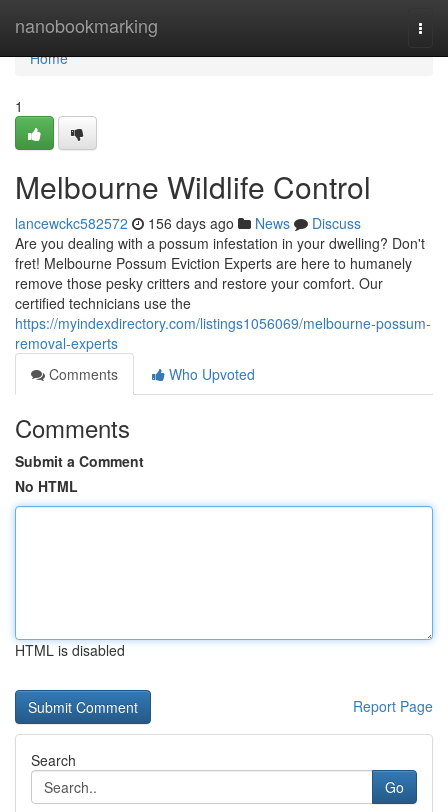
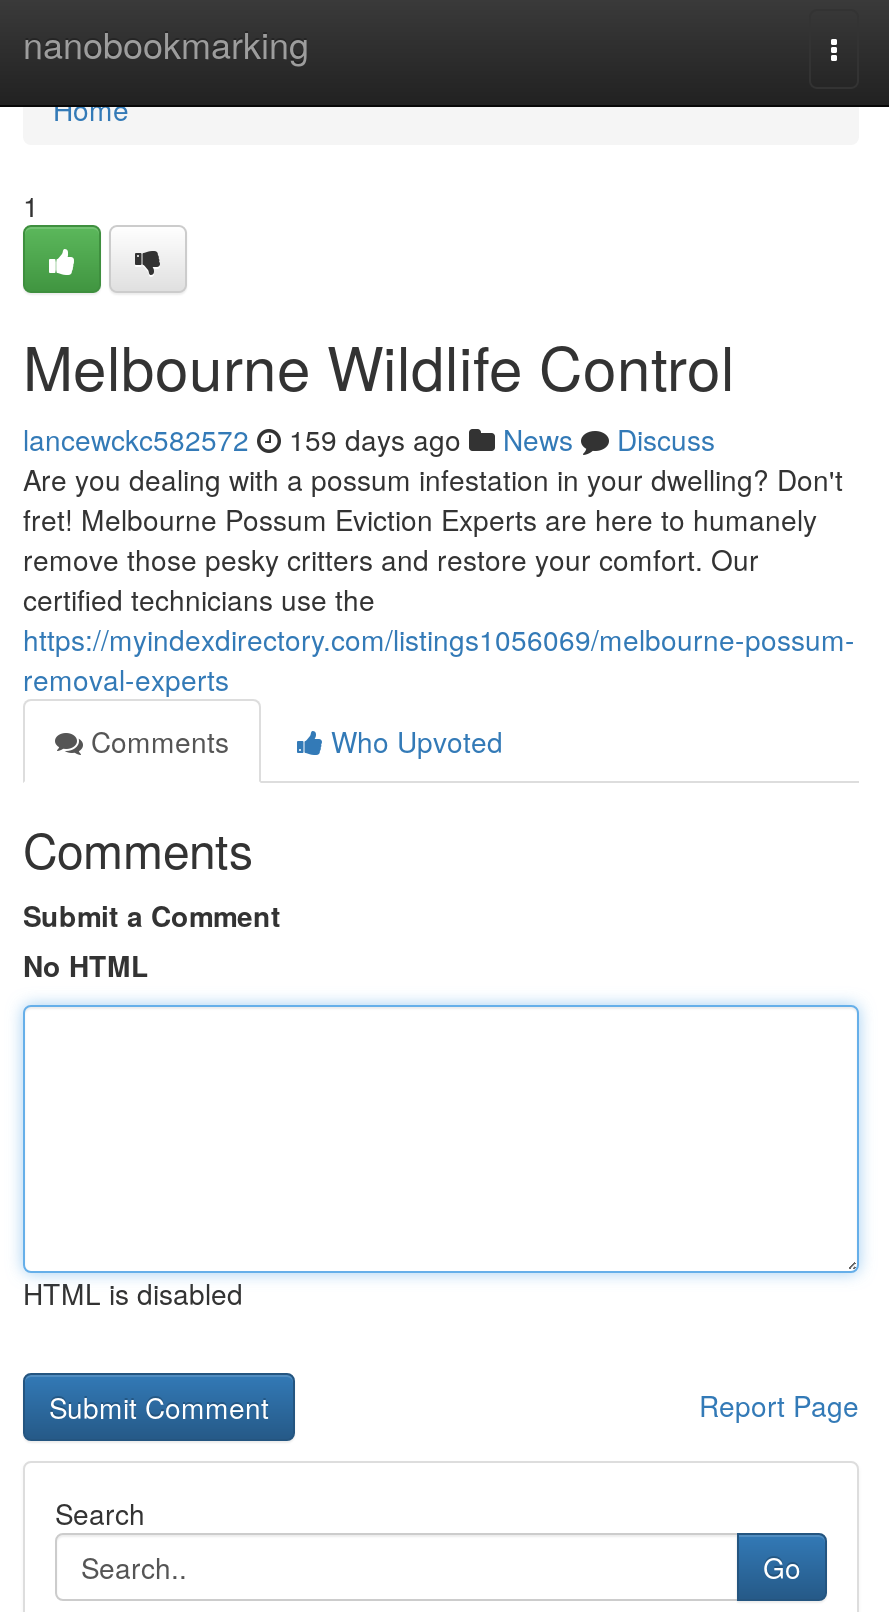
- lancewckc582572 156 days ago News Discuss
+ lancewckc582572 159 days ago News Discuss
